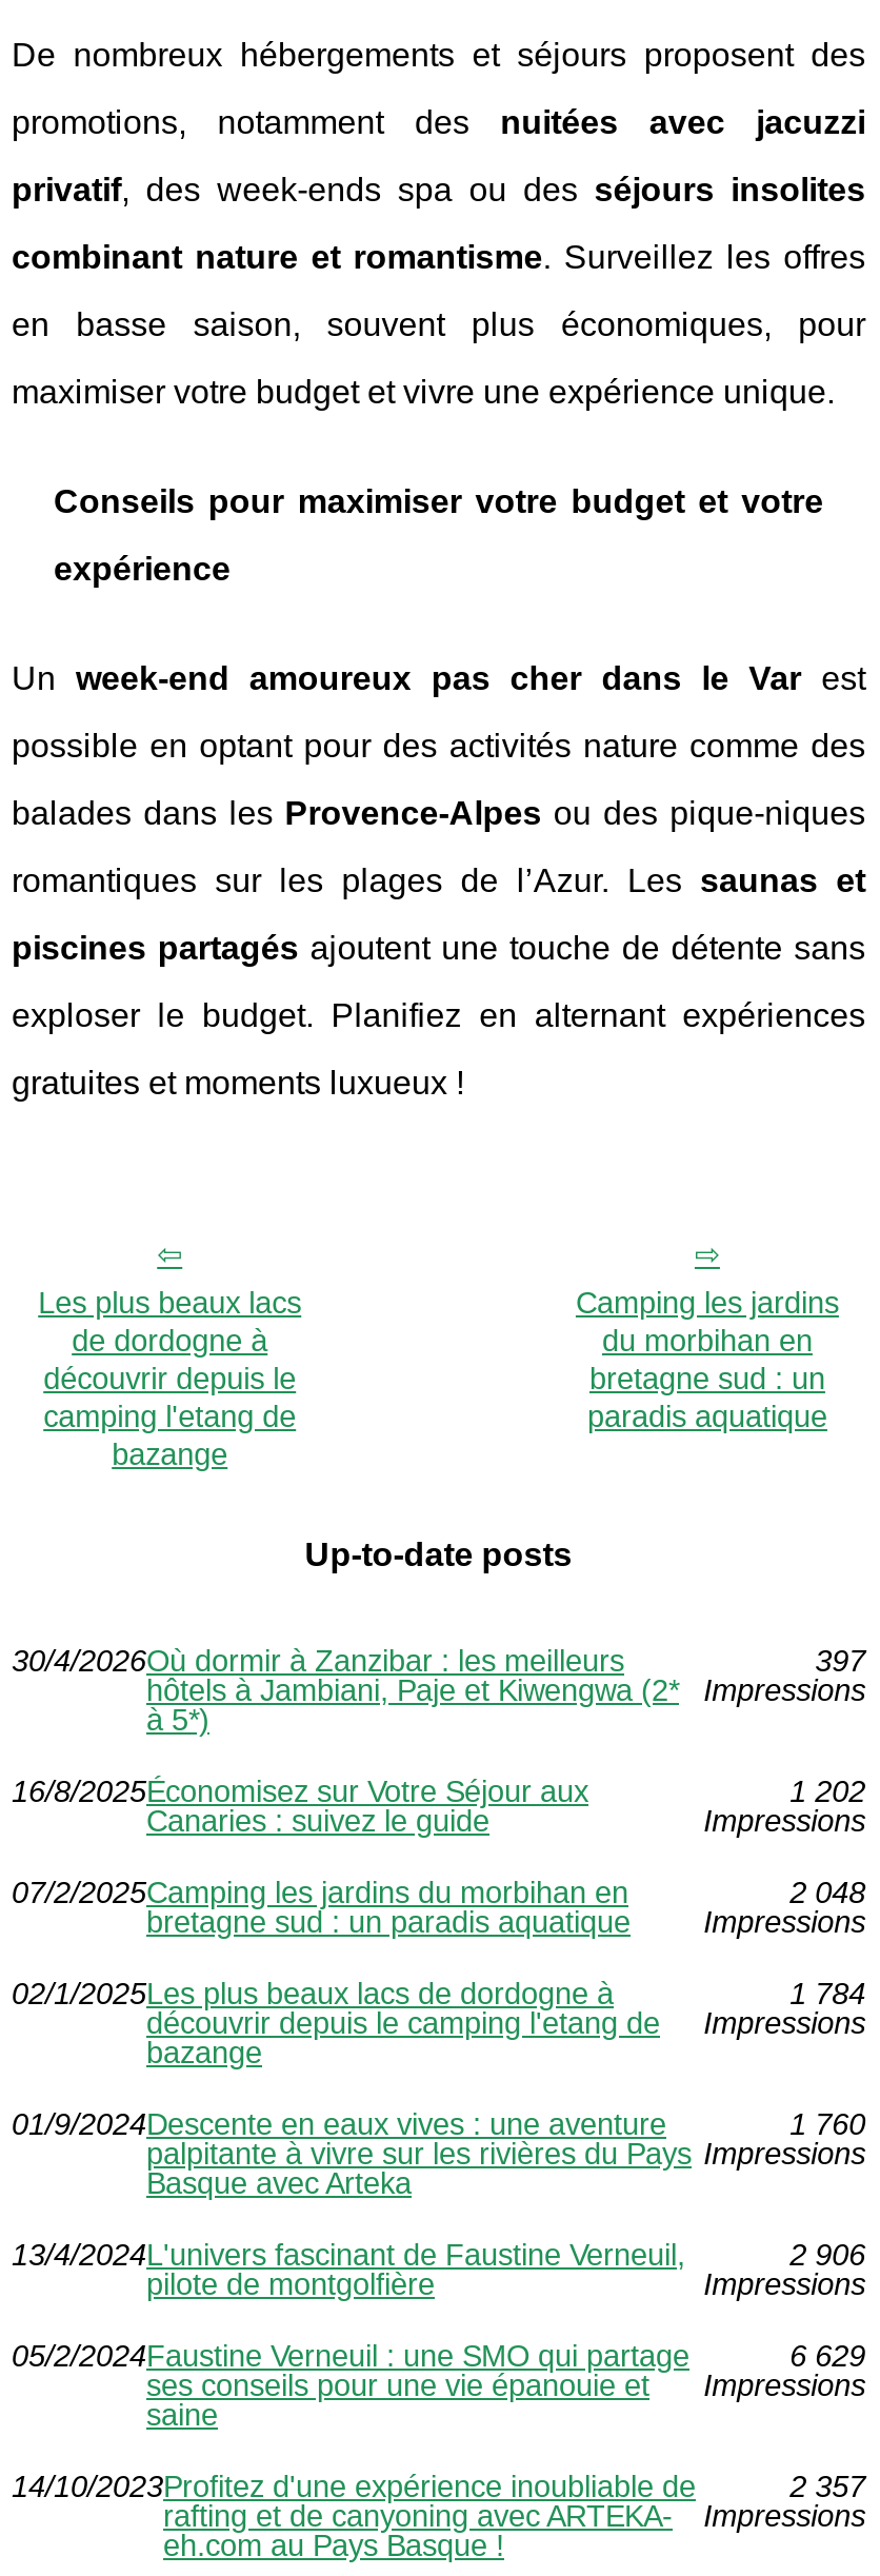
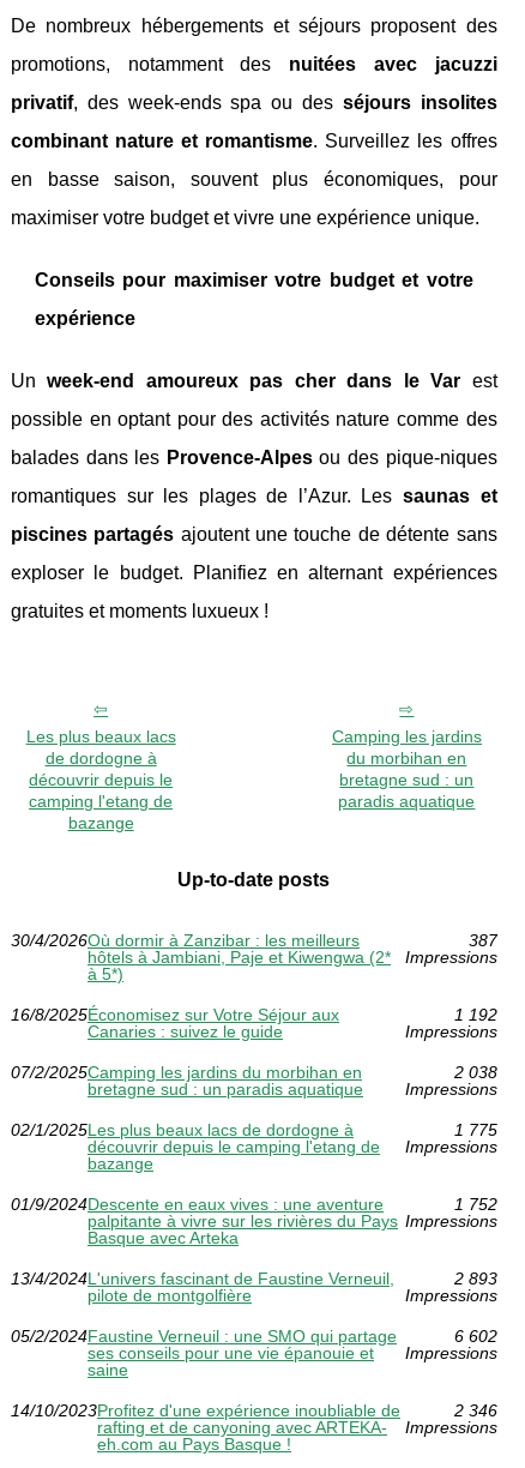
- 397
+ 387

- 1 202
+ 1 192

- 2 048
+ 2 038

- 1 784
+ 1 775

- 1 760
+ 1 752

- 2 906
+ 2 893

- 6 629
+ 6 602

- 2 357
+ 2 346
